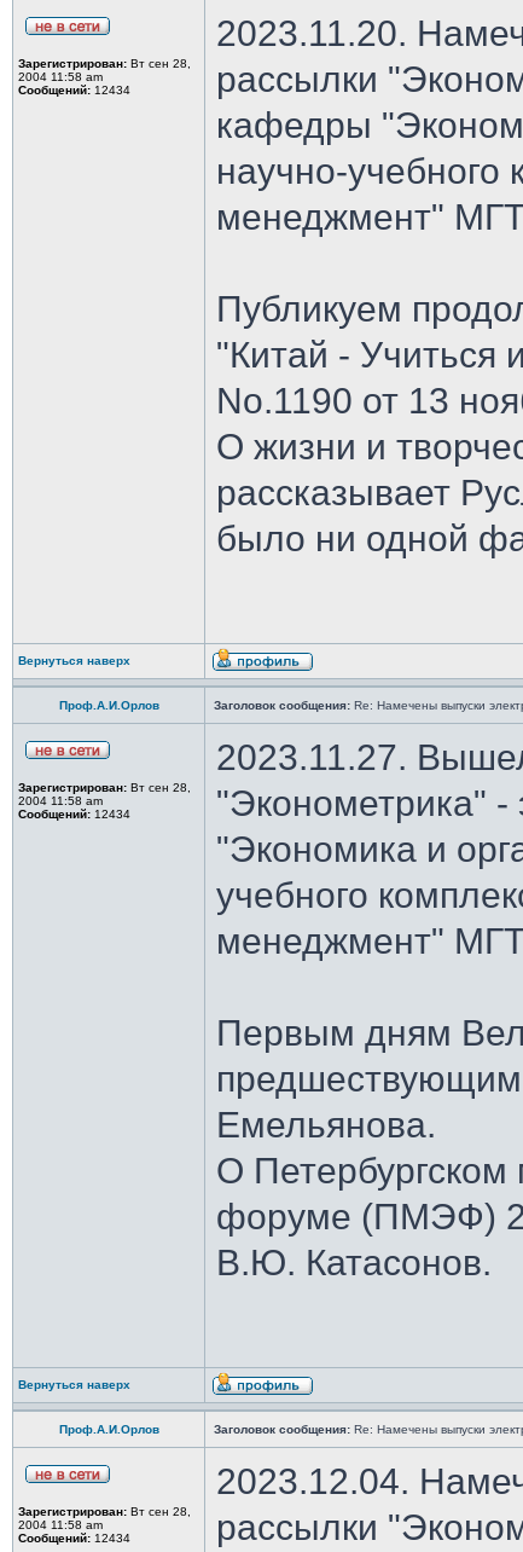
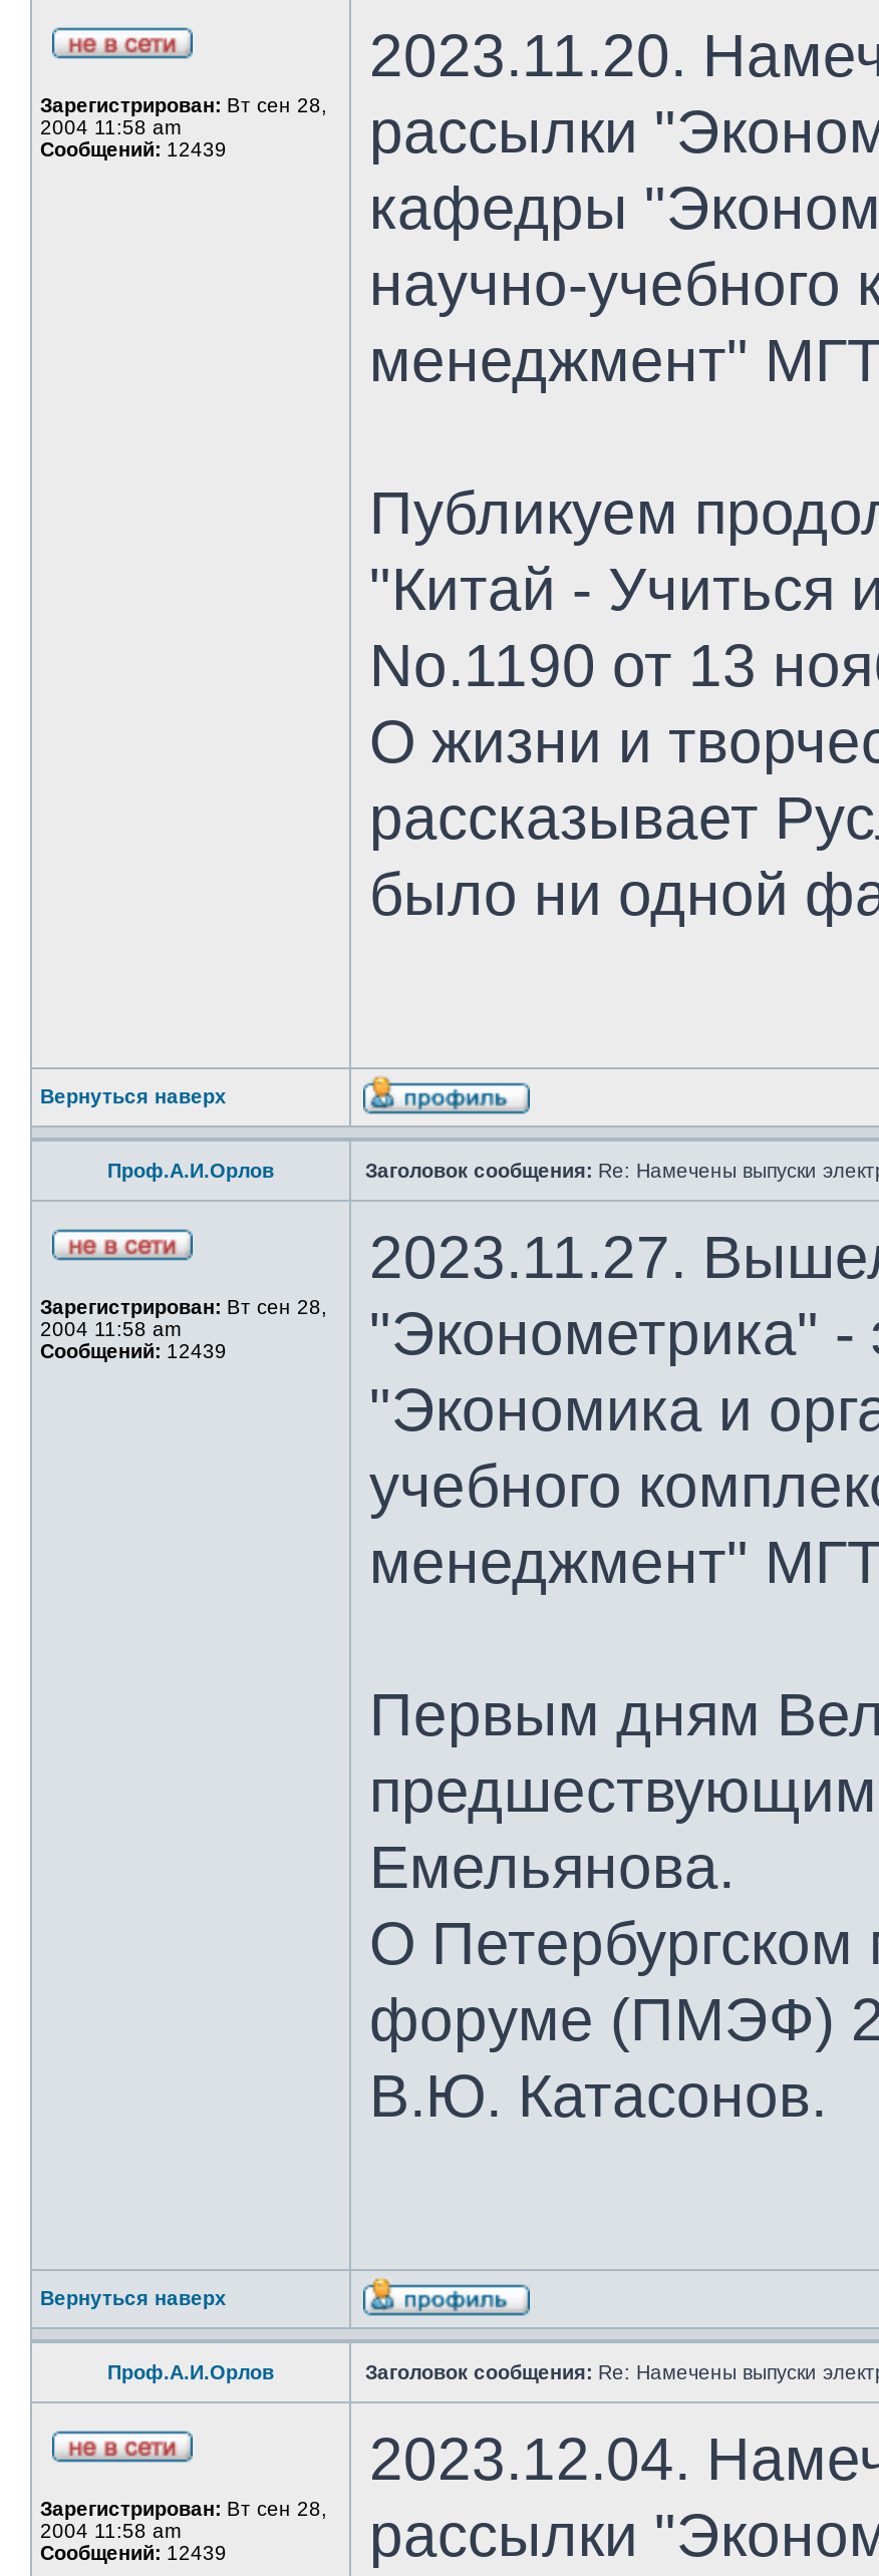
- Сообщений: 12434
+ Сообщений: 12439

- Сообщений: 12434
+ Сообщений: 12439

- Сообщений: 12434
+ Сообщений: 12439
